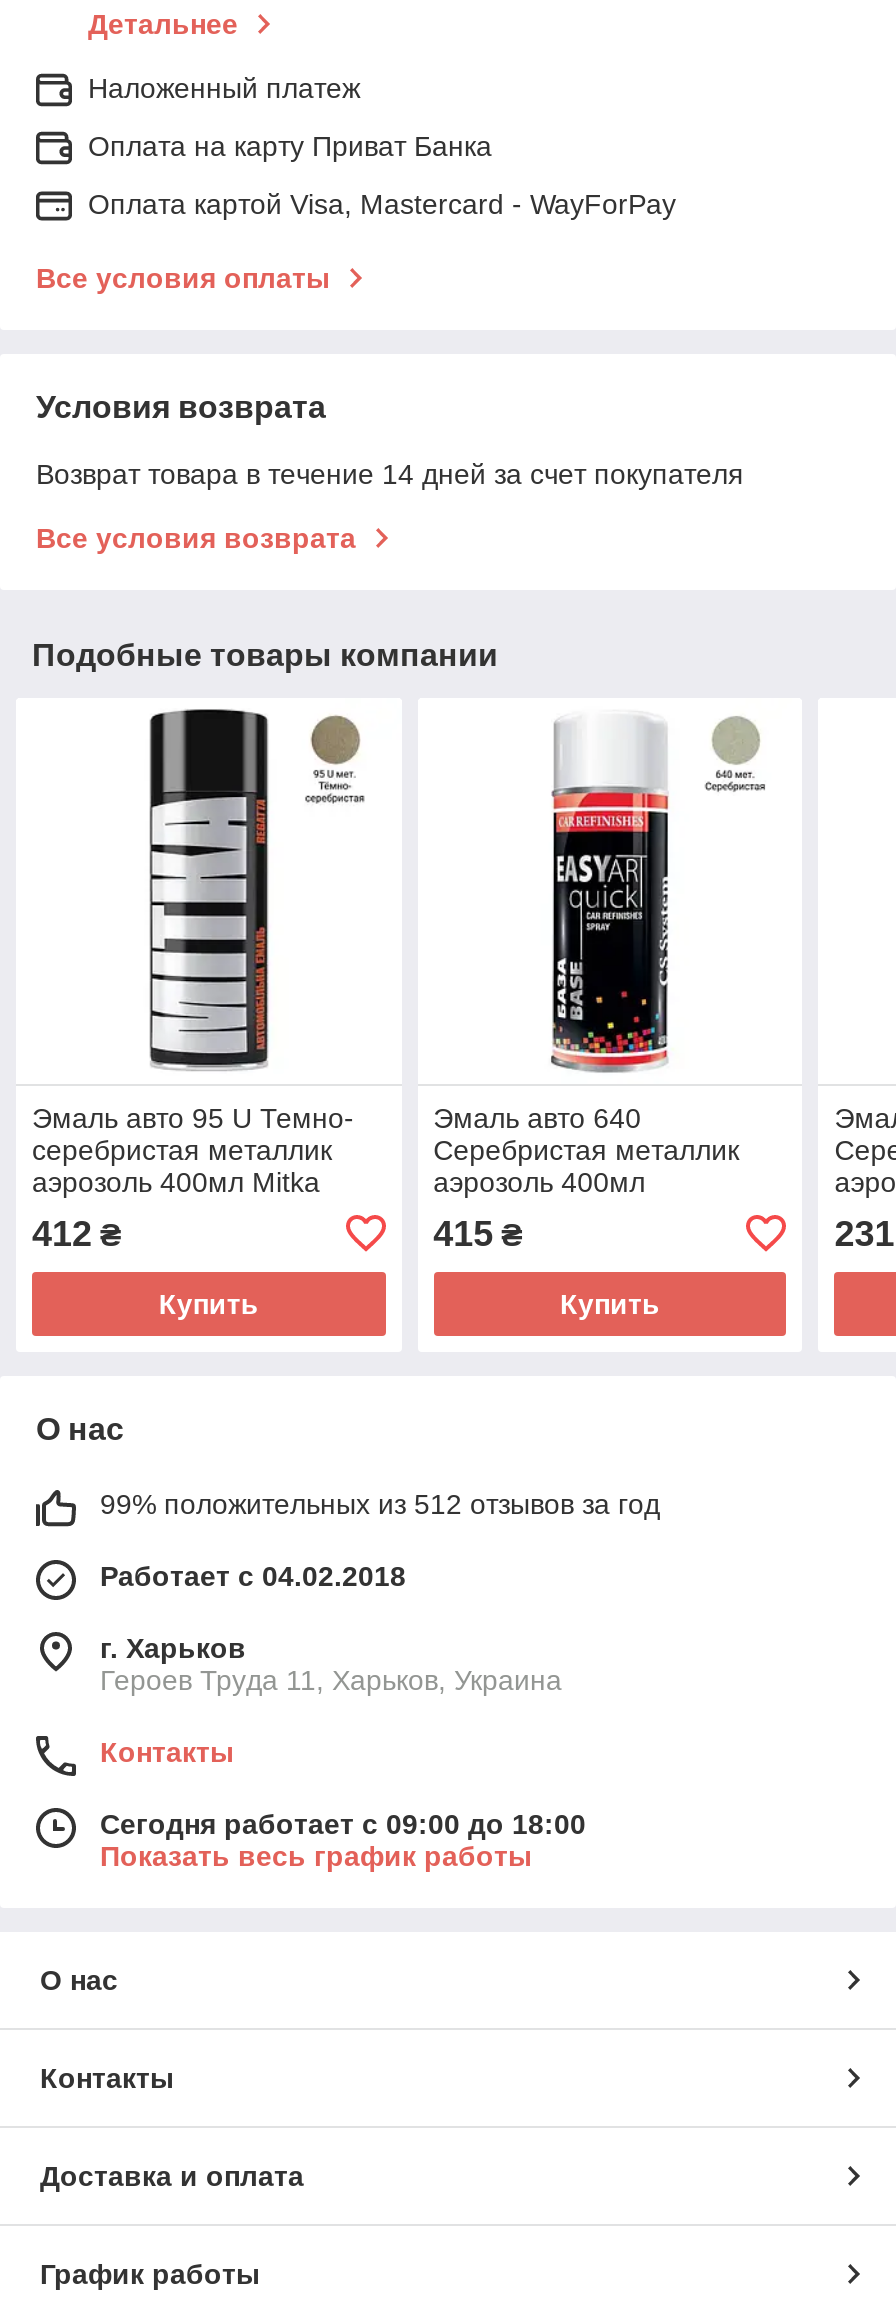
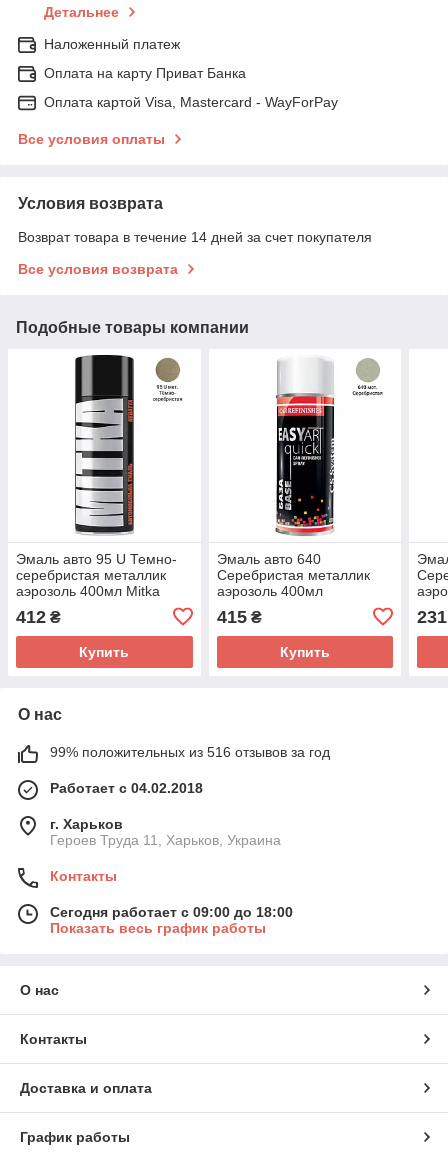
- 99% положительных из 512 отзывов за год
+ 99% положительных из 516 отзывов за год
